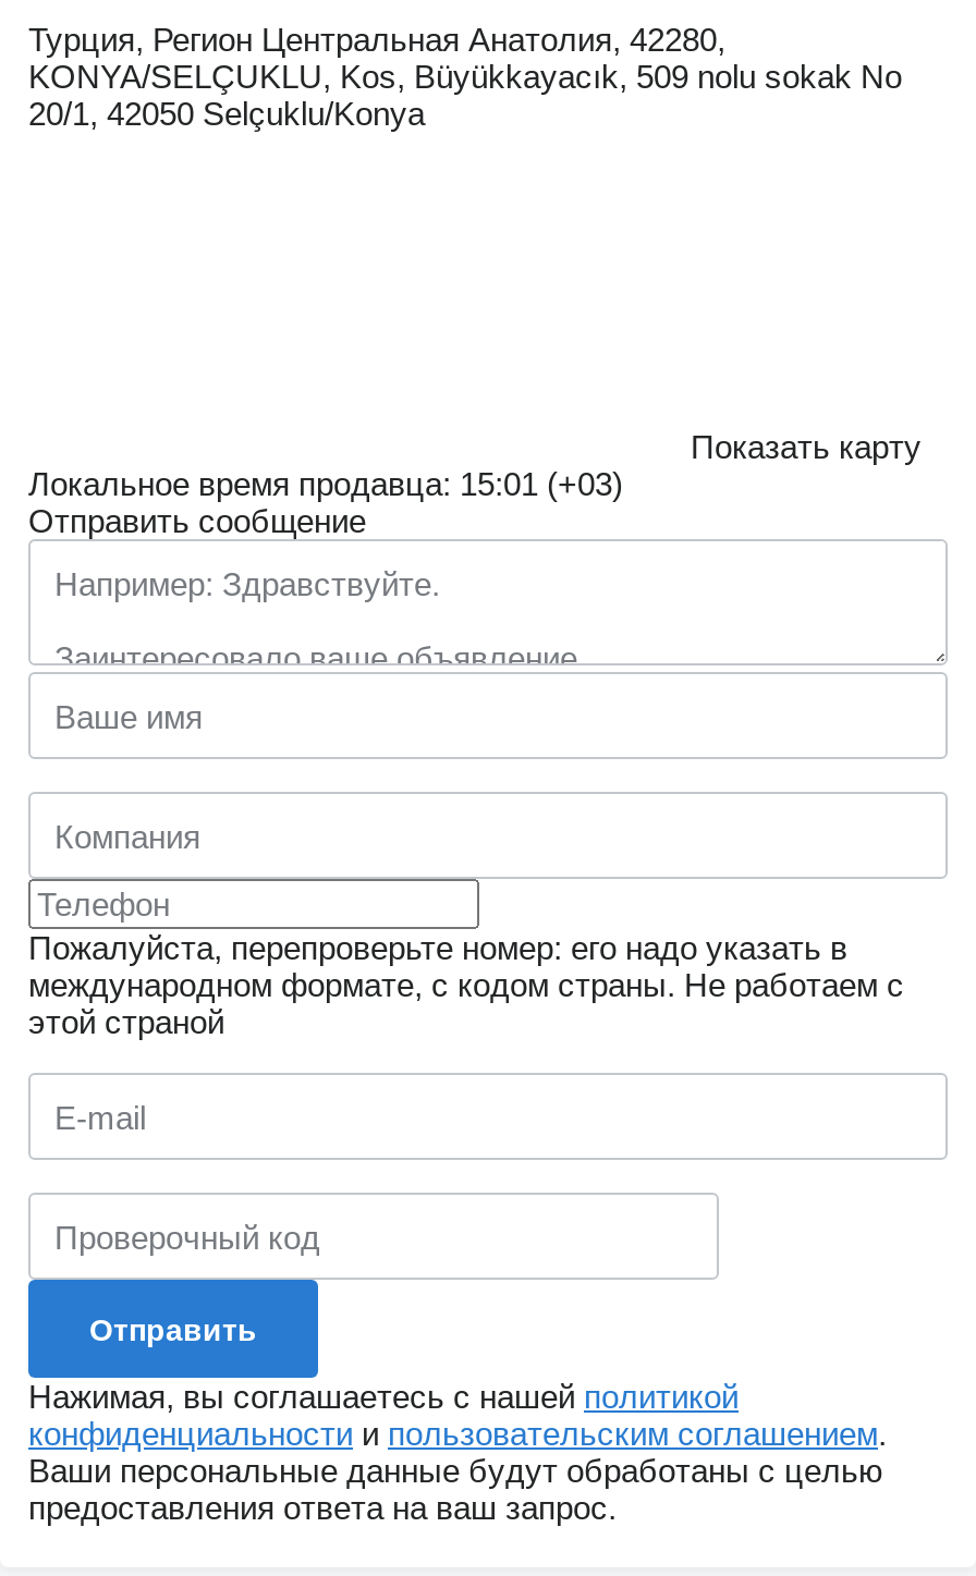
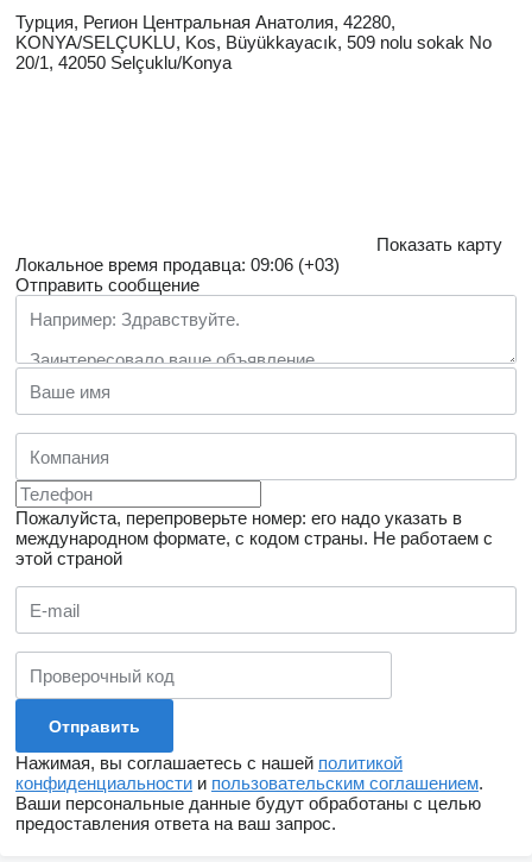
- Локальное время продавца: 15:01 (+03)
+ Локальное время продавца: 09:06 (+03)
